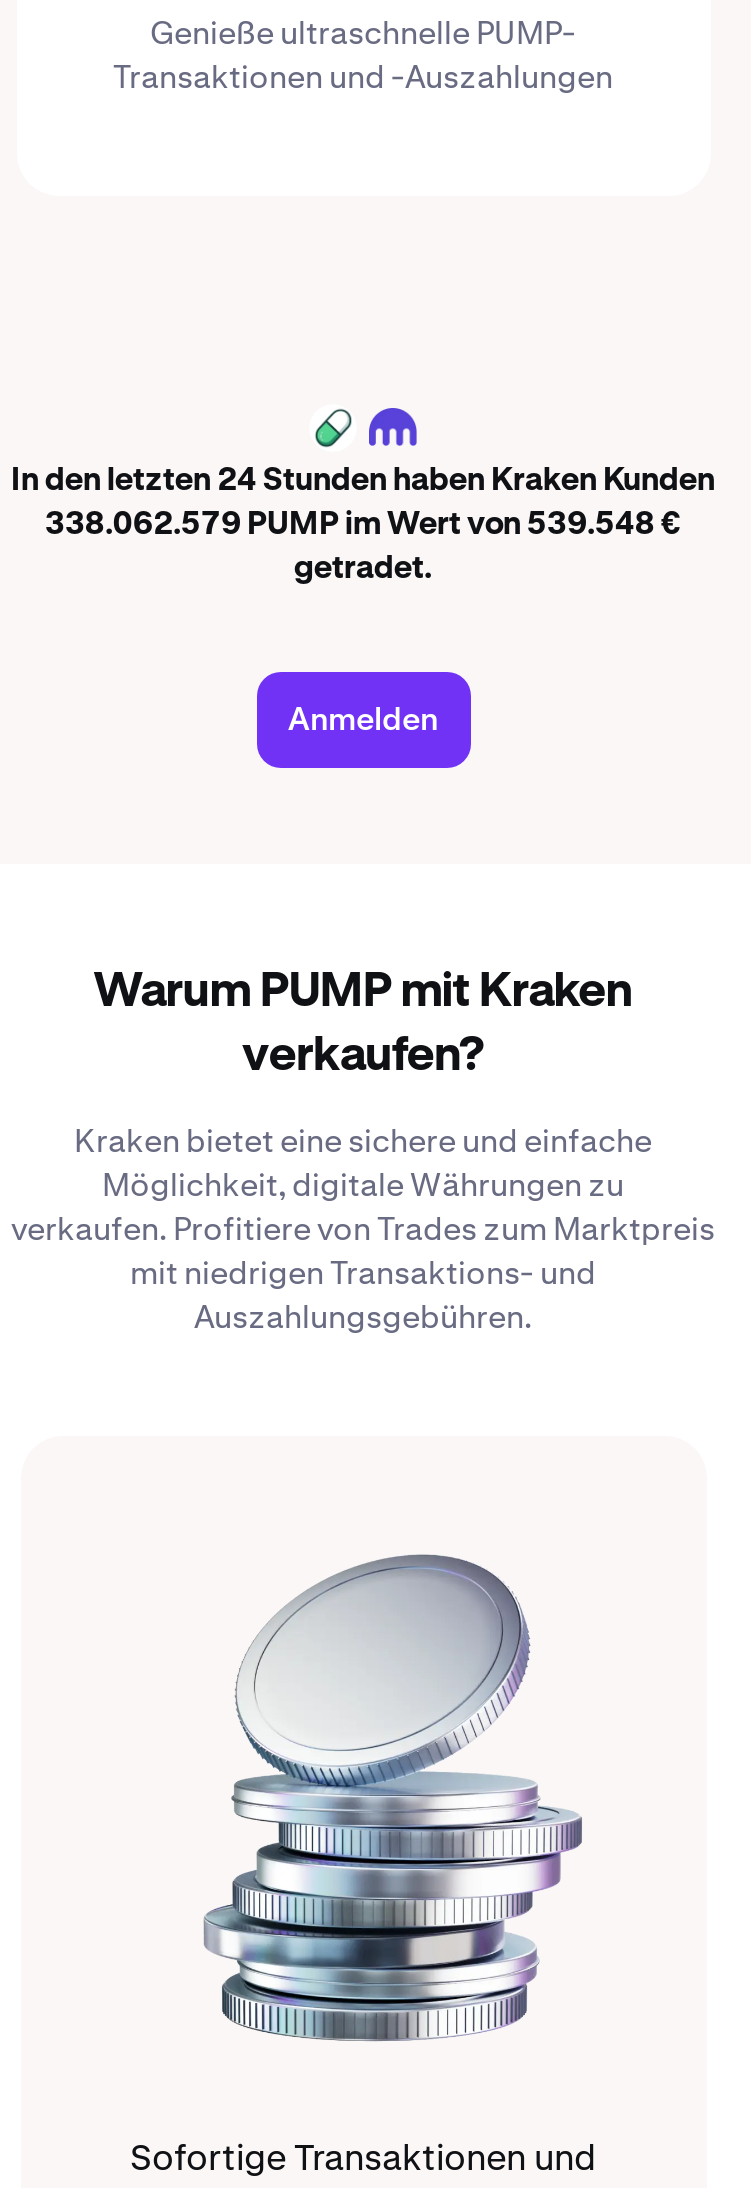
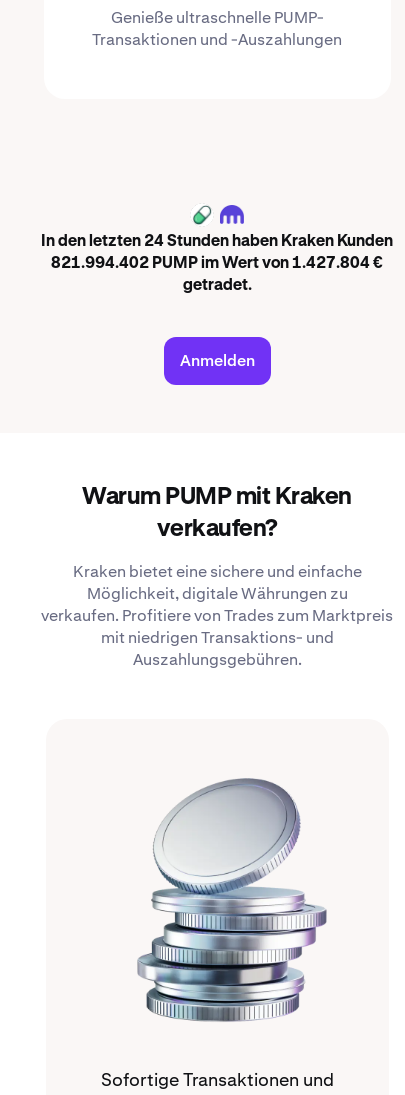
- 338.062.579 PUMP im Wert von 539.548 €
+ 821.994.402 PUMP im Wert von 1.427.804 €
